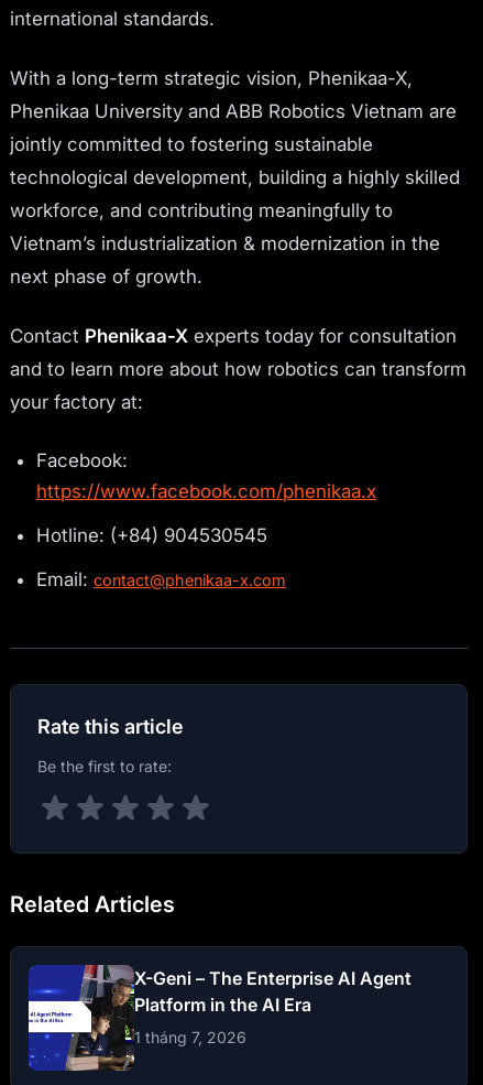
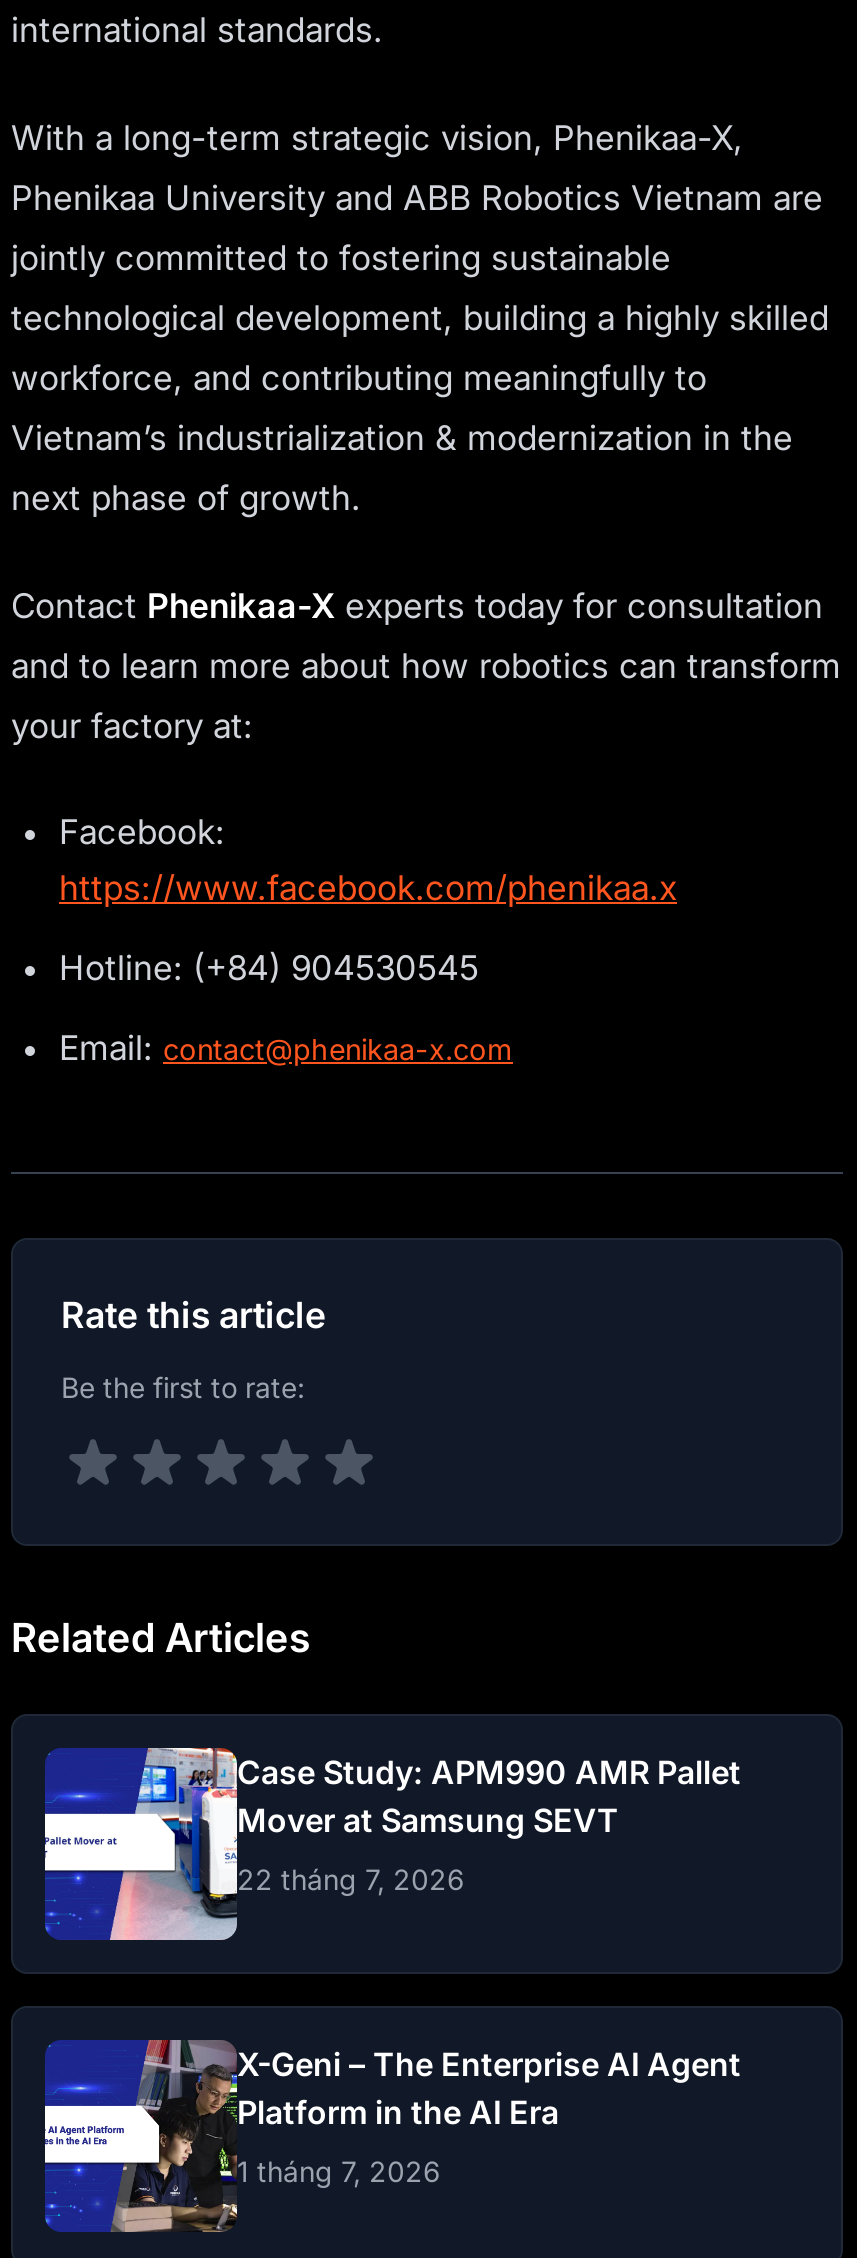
+ [image]
+ Case Study: APM990 AMR Pallet
+ Mover at Samsung SEVT
+ 22 tháng 7, 2026
